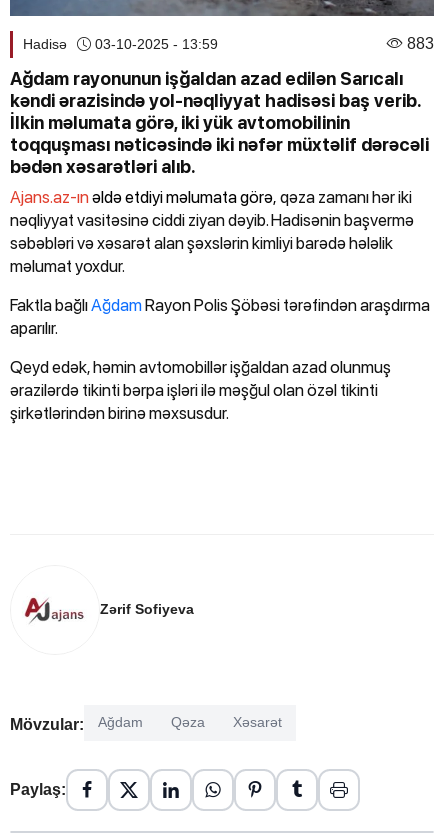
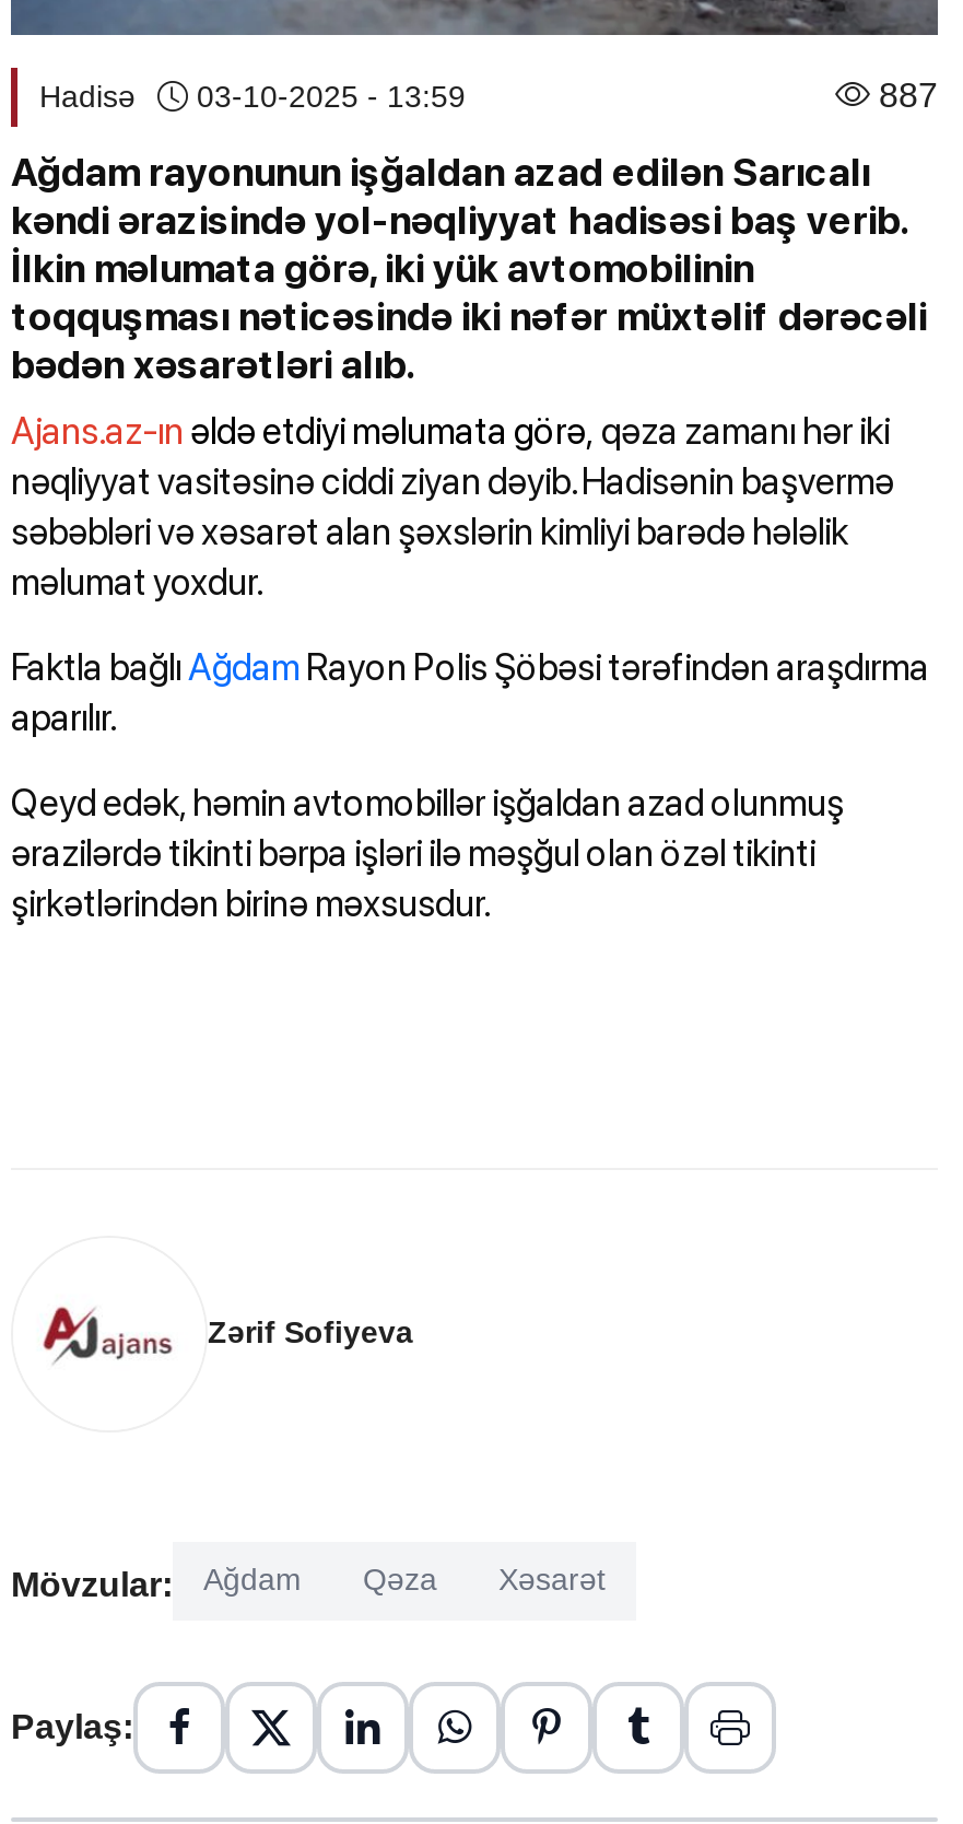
- 883
+ 887
